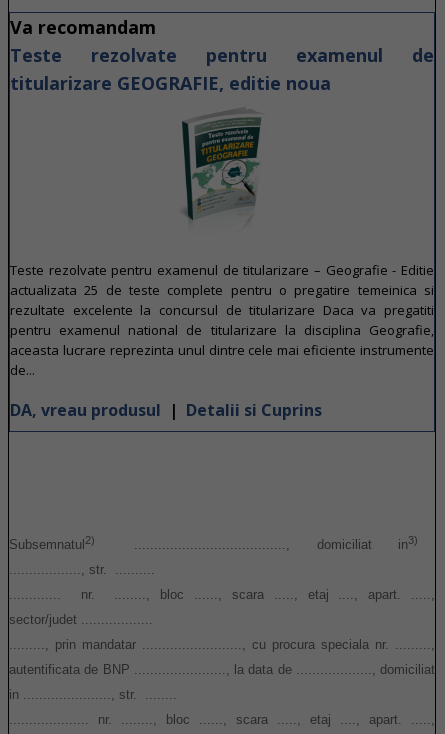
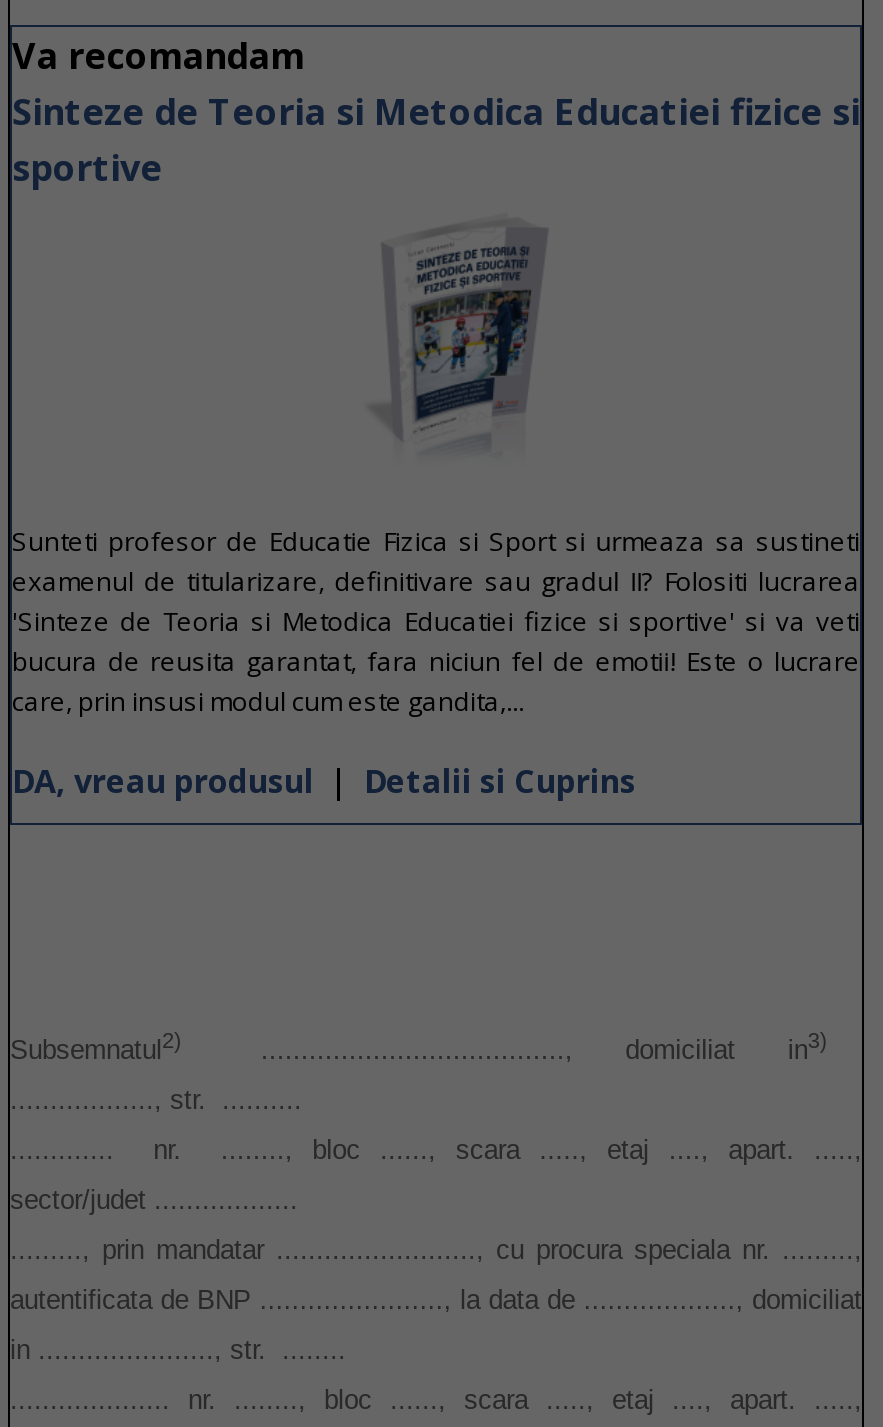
- Teste rezolvate pentru examenul de
- titularizare GEOGRAFIE, editie noua
+ Sinteze de Teoria si Metodica Educatiei fizice si
+ sportive

- [image]
- Teste rezolvate pentru examenul de titularizare – Geografie - Editie
- actualizata 25 de teste complete pentru o pregatire temeinica si
- rezultate excelente la concursul de titularizare Daca va pregatiti
- pentru examenul national de titularizare la disciplina Geografie,
- aceasta lucrare reprezinta unul dintre cele mai eficiente instrumente
- de...
+ [image]
+ Sunteti profesor de Educatie Fizica si Sport si urmeaza sa sustineti
+ examenul de titularizare, definitivare sau gradul II? Folositi lucrarea
+ 'Sinteze de Teoria si Metodica Educatiei fizice si sportive' si va veti
+ bucura de reusita garantat, fara niciun fel de emotii! Este o lucrare
+ care, prin insusi modul cum este gandita,...
